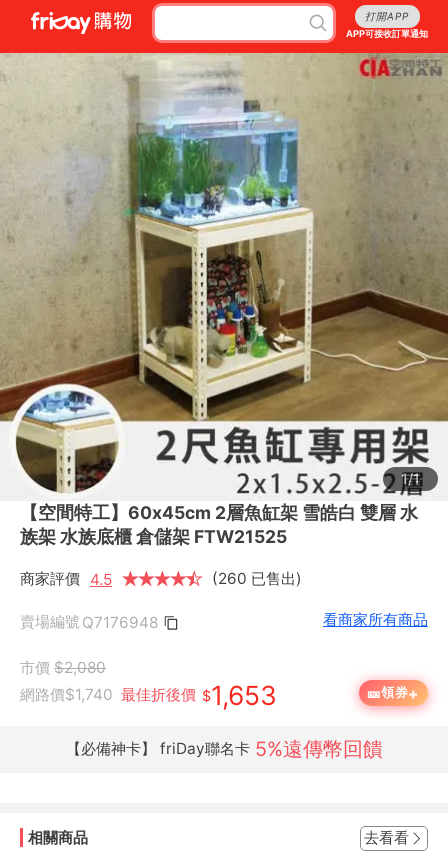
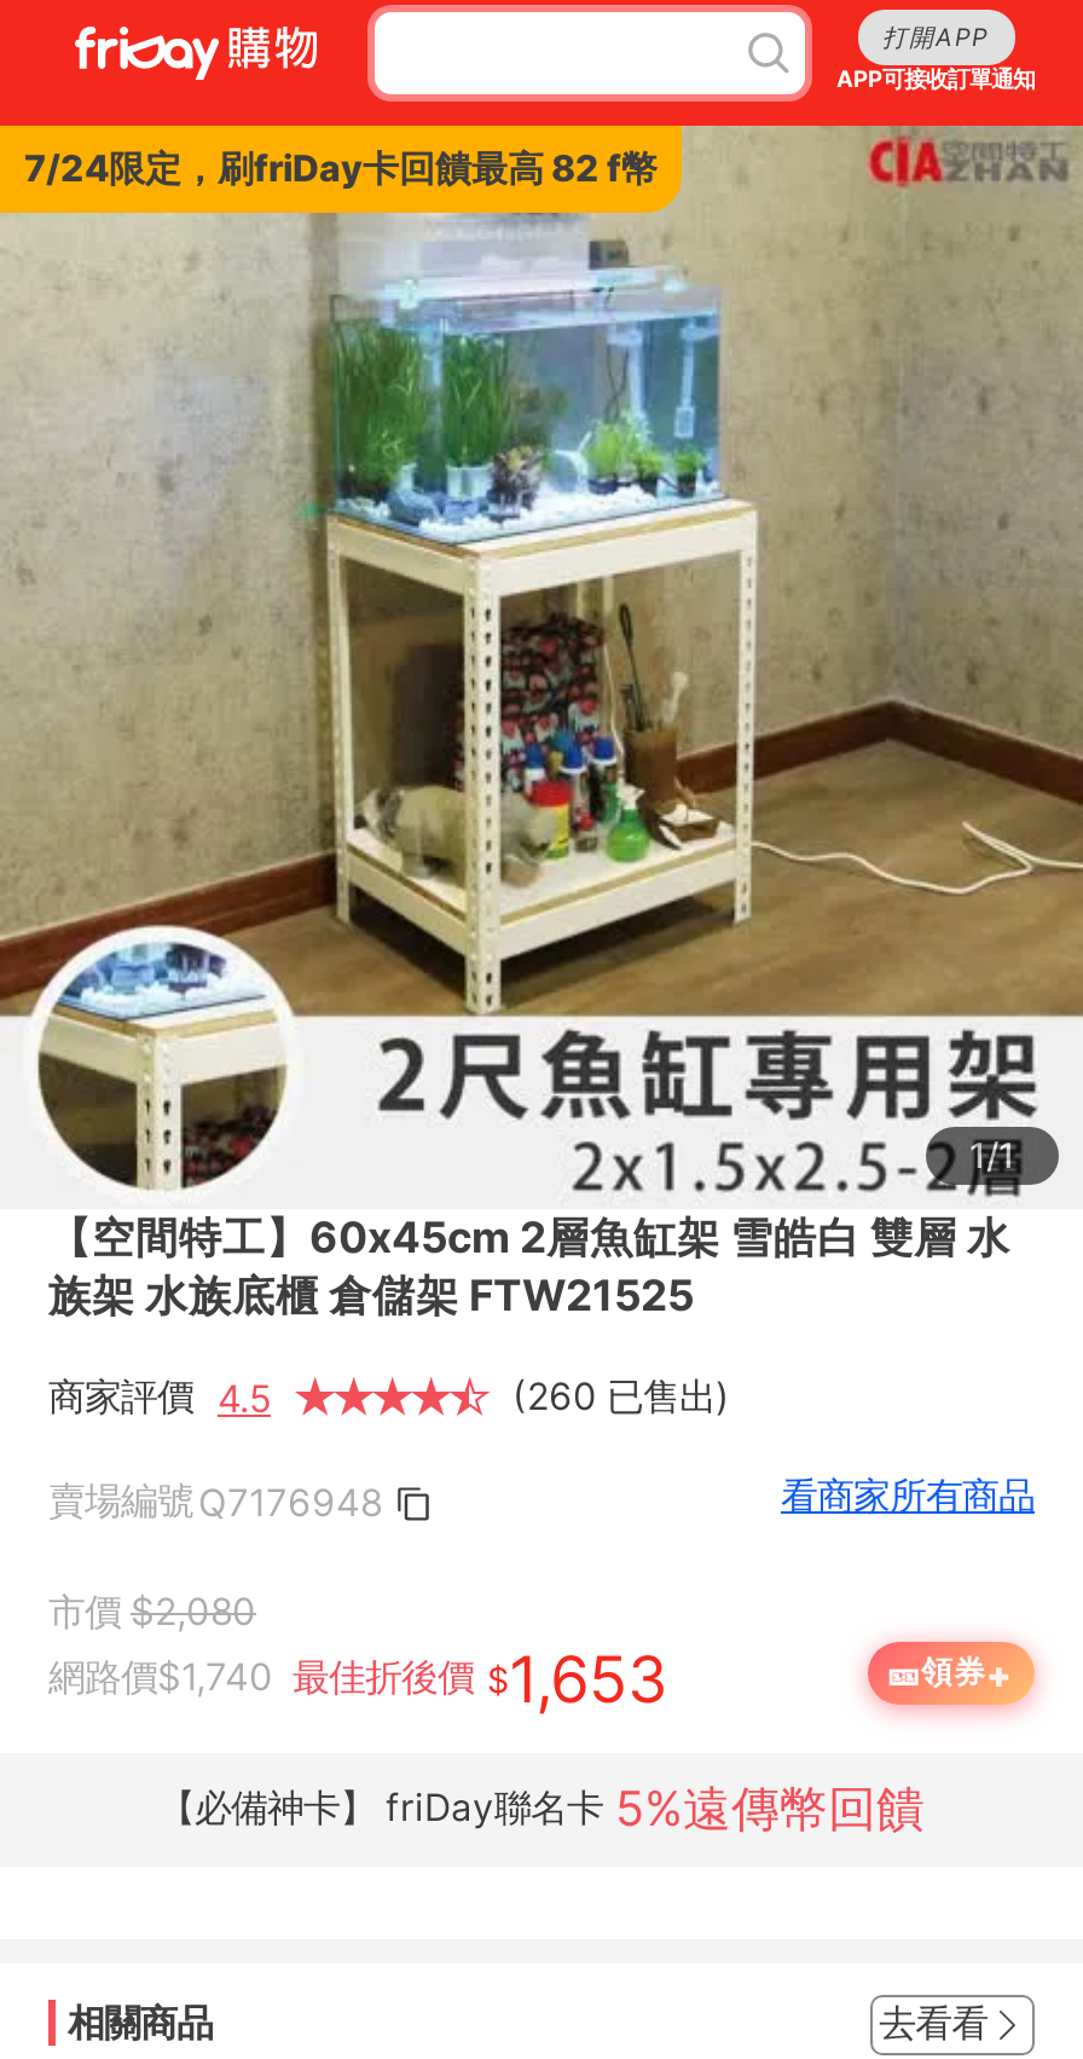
+ 7/24限定，刷friDay卡回饋最高 82 f幣
